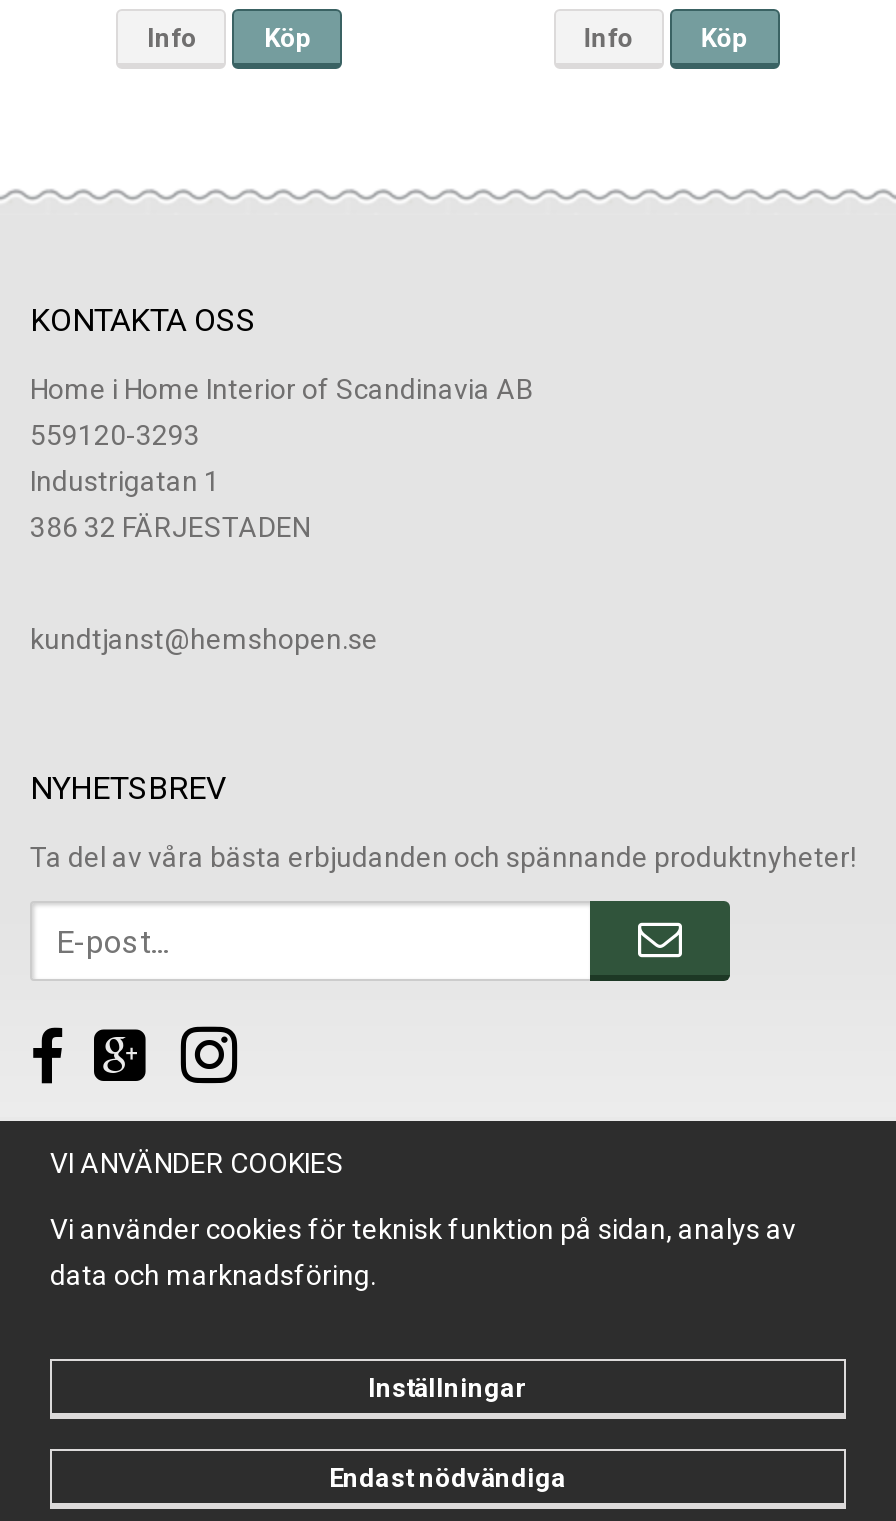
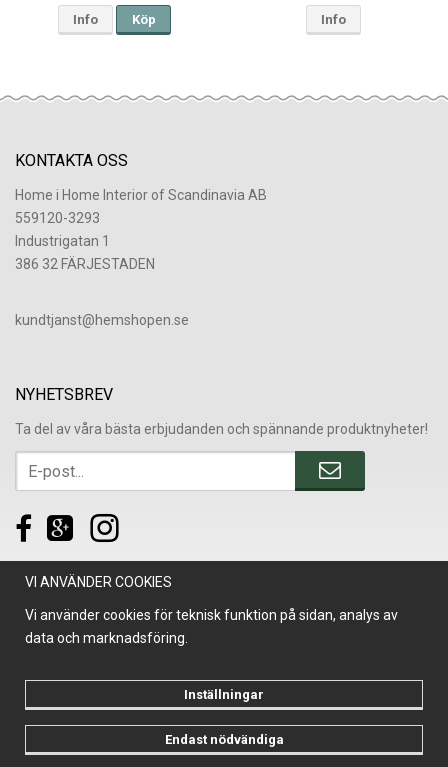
- Köp
